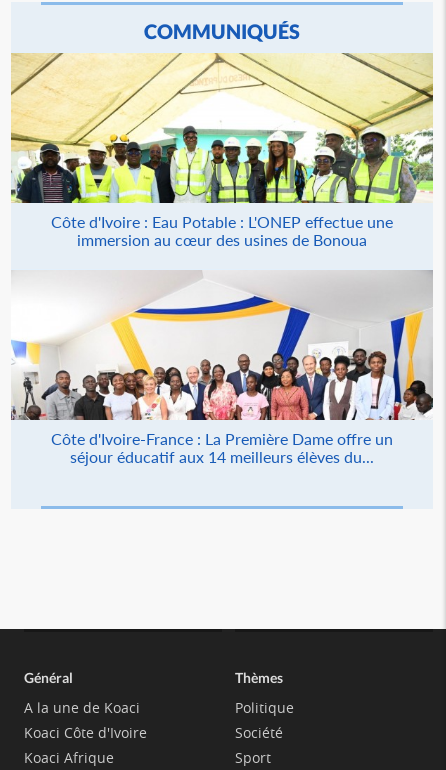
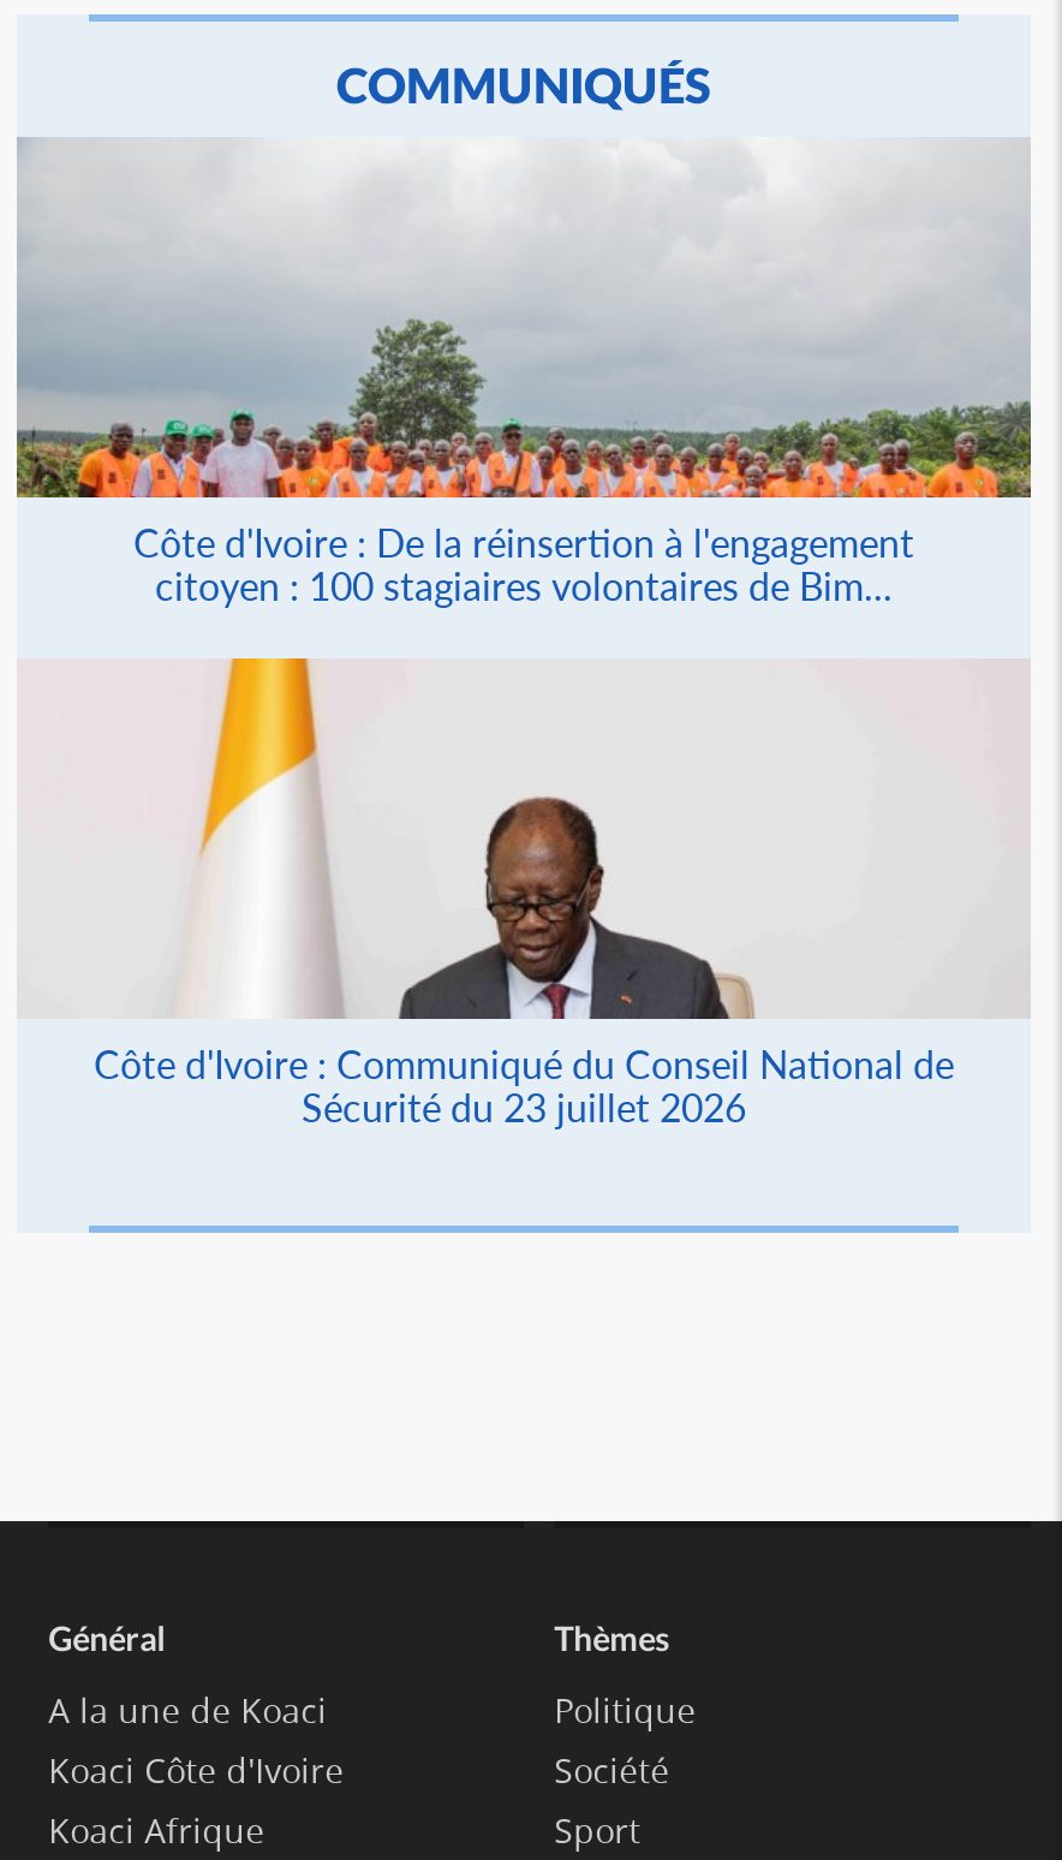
- [image]
- Côte d'Ivoire : Eau Potable : L'ONEP effectue une
- immersion au cœur des usines de Bonoua
+ [image]
+ Côte d'Ivoire : De la réinsertion à l'engagement
+ citoyen : 100 stagiaires volontaires de Bim...

- [image]
- Côte d'Ivoire-France : La Première Dame offre un
- séjour éducatif aux 14 meilleurs élèves du...
+ [image]
+ Côte d'Ivoire : Communiqué du Conseil National de
+ Sécurité du 23 juillet 2026
